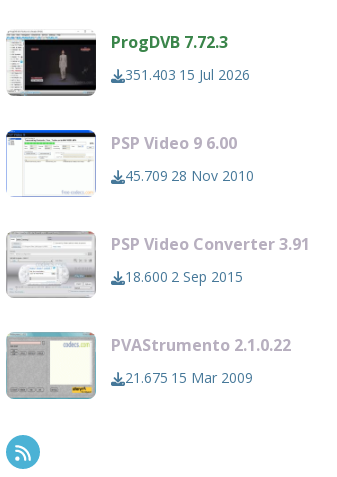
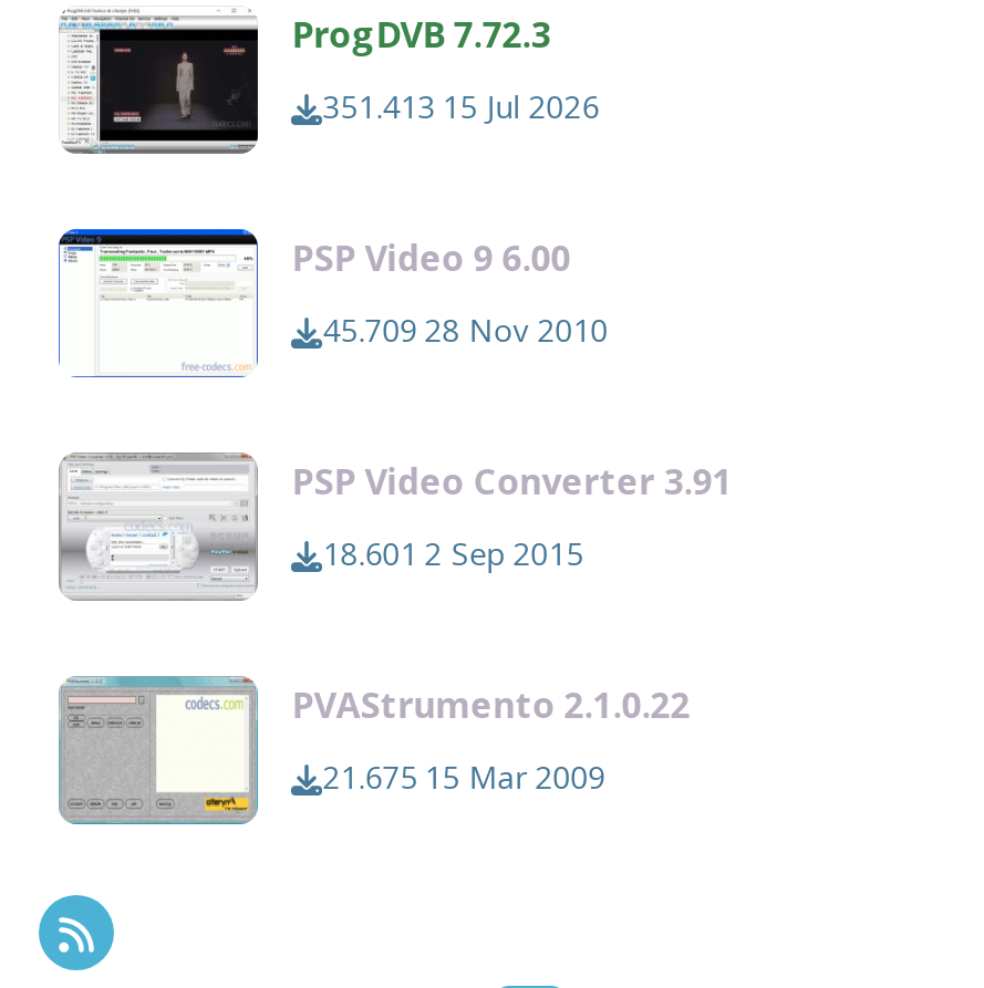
- 351.403 15 Jul 2026
+ 351.413 15 Jul 2026

- 18.600 2 Sep 2015
+ 18.601 2 Sep 2015
